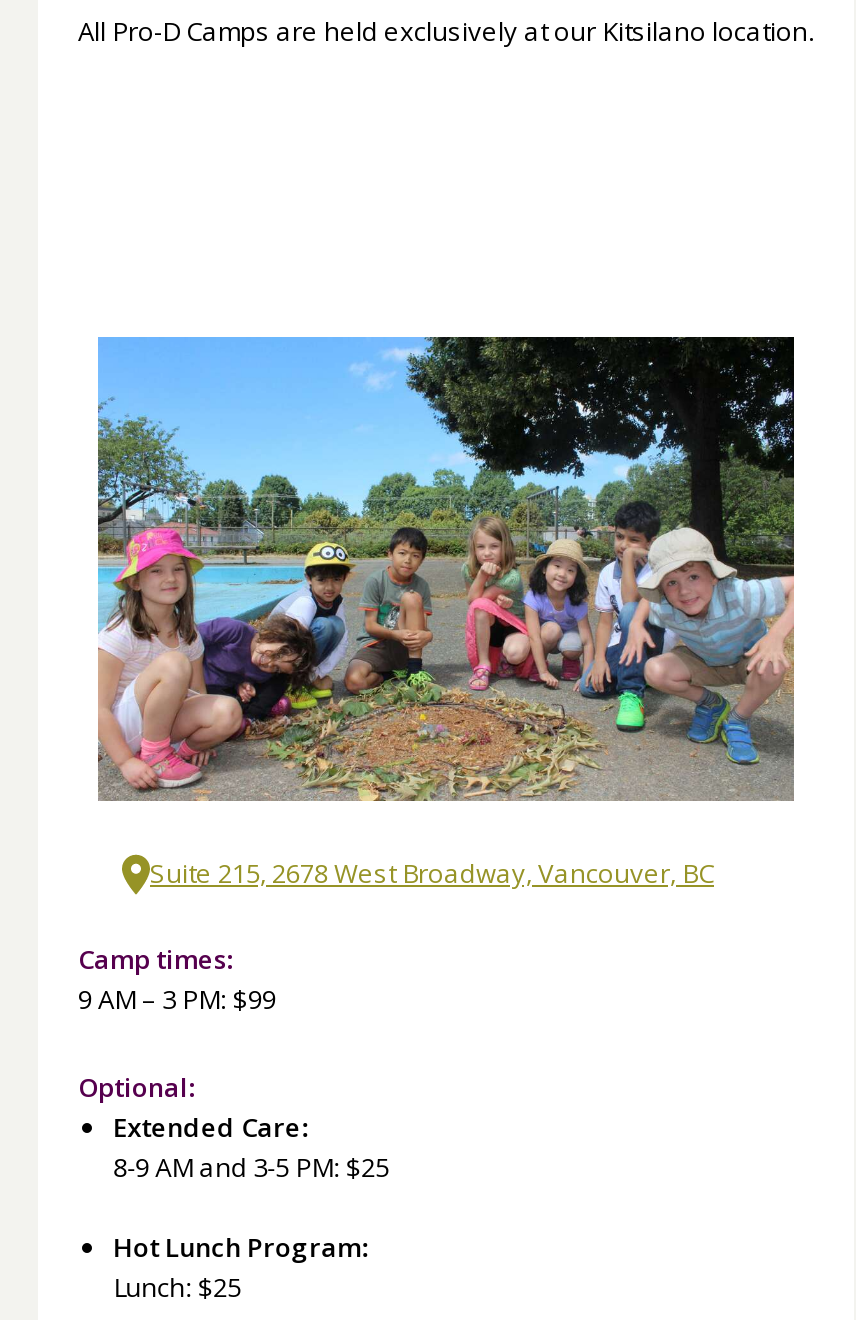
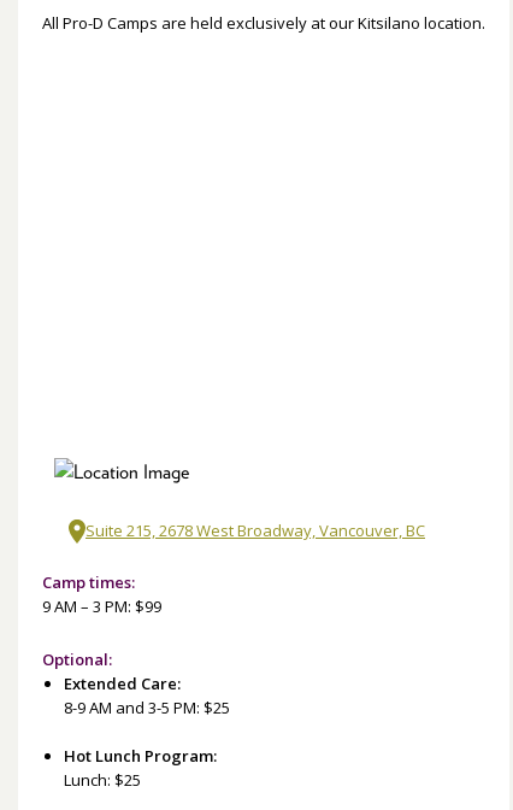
- [image]
